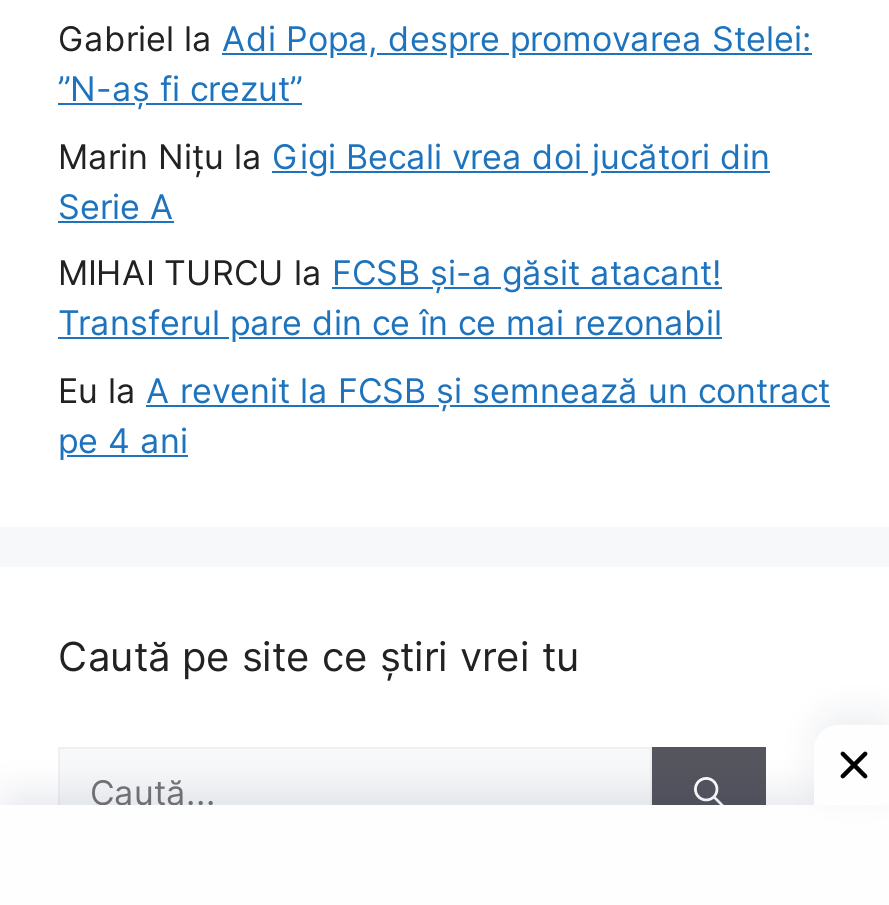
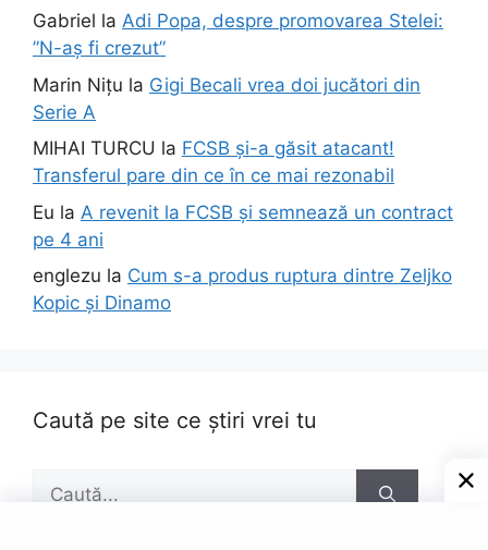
+ englezu la Cum s-a produs ruptura dintre Zeljko
+ Kopic și Dinamo
